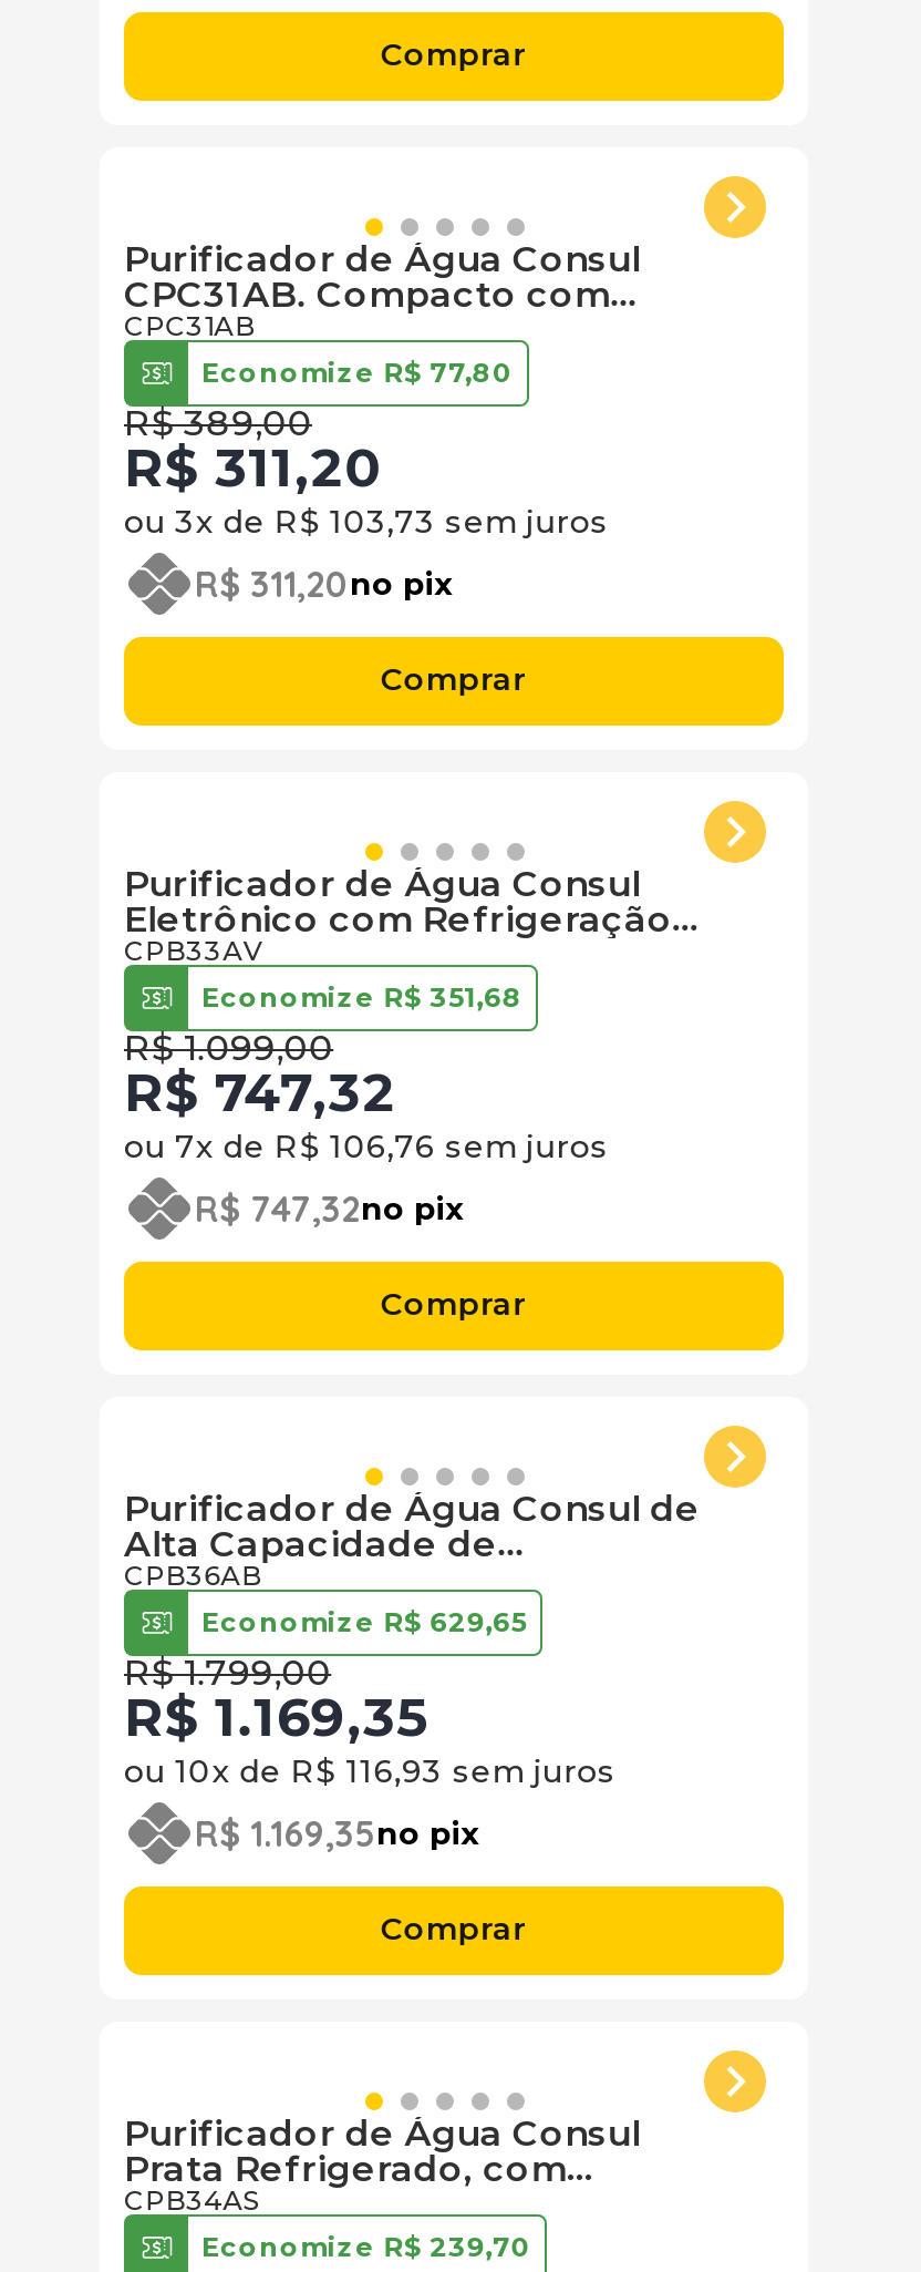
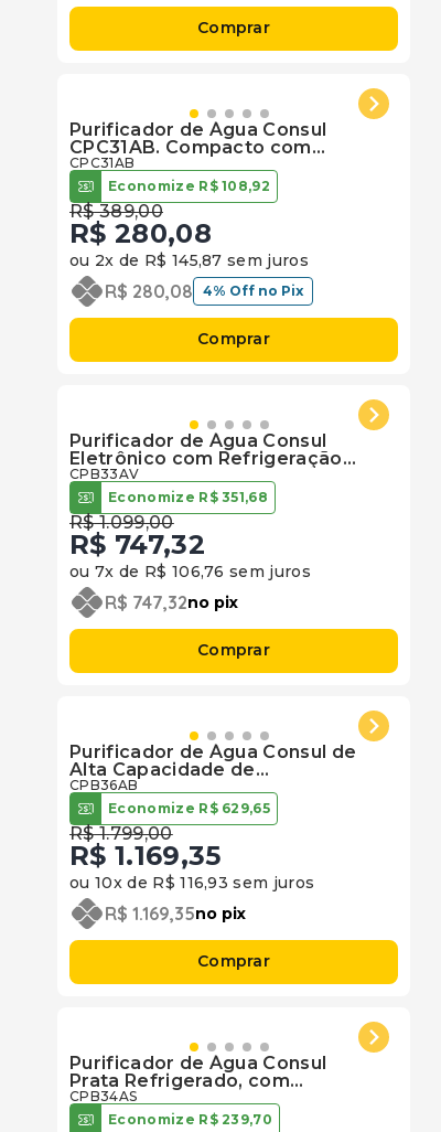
- Economize R$ 77,80
+ Economize R$ 108,92

- R$ 311,20
- ou 3x de R$ 103,73 sem juros
- R$ 311,20no pix
+ R$ 280,08
+ ou 2x de R$ 145,87 sem juros
+ R$ 280,08 4% Off no Pix
